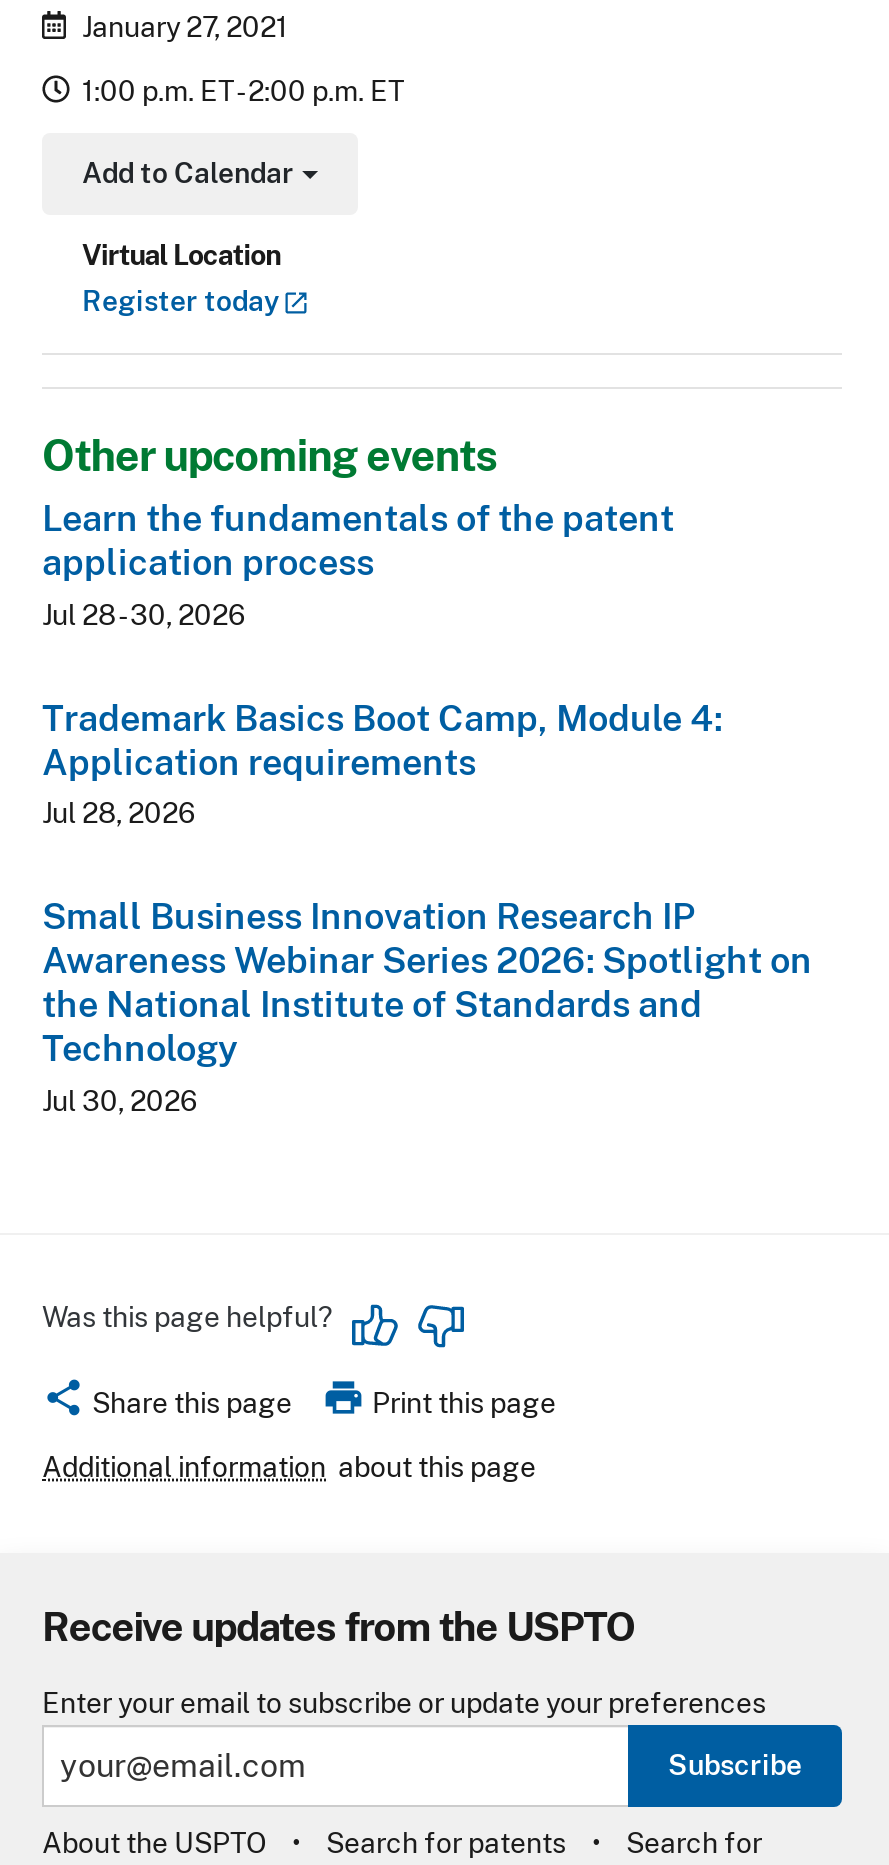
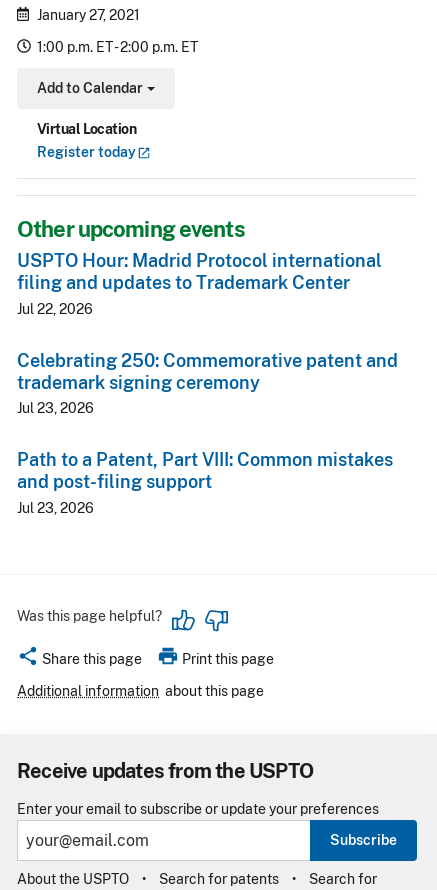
- Learn the fundamentals of the patent
- application process
- Jul 28 - 30, 2026
+ USPTO Hour: Madrid Protocol international
+ filing and updates to Trademark Center
+ Jul 22, 2026

- Trademark Basics Boot Camp, Module 4:
- Application requirements
- Jul 28, 2026
+ Celebrating 250: Commemorative patent and
+ trademark signing ceremony
+ Jul 23, 2026

- Small Business Innovation Research IP
- Awareness Webinar Series 2026: Spotlight on
- the National Institute of Standards and
- Technology
- Jul 30, 2026
+ Path to a Patent, Part VIII: Common mistakes
+ and post-filing support
+ Jul 23, 2026
